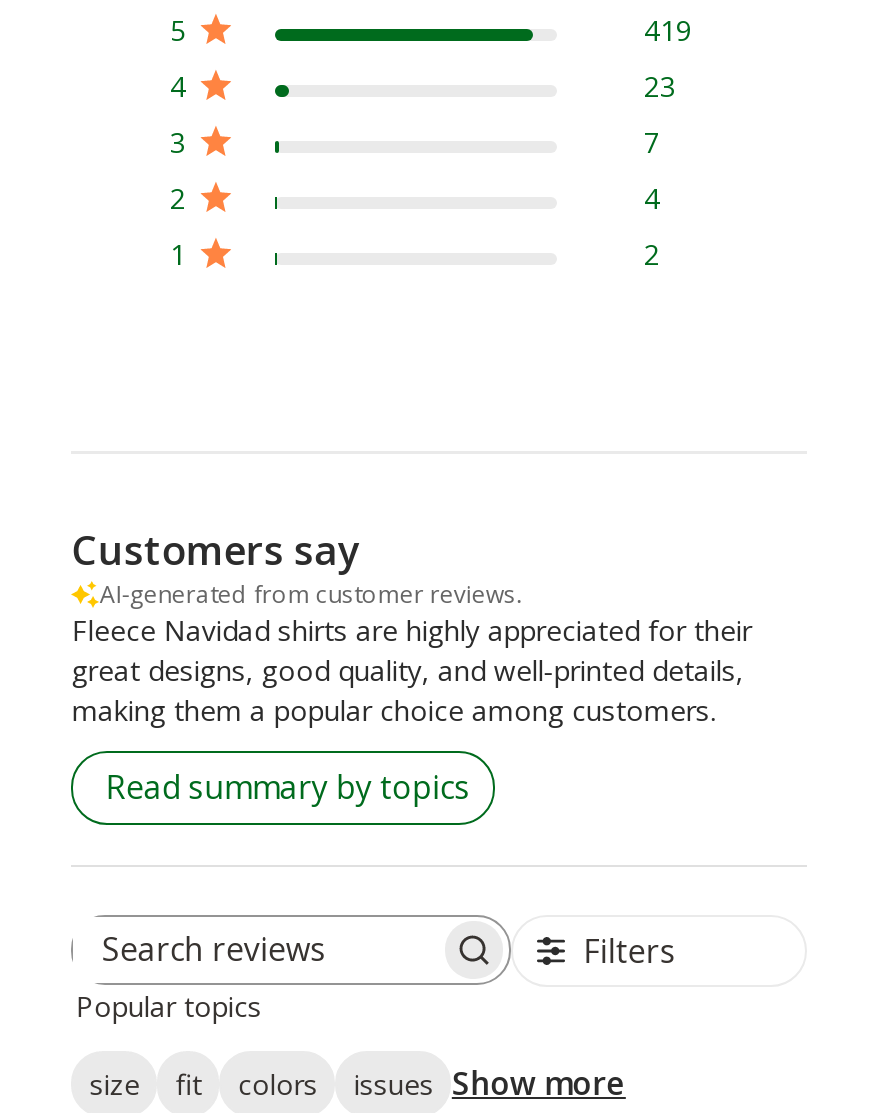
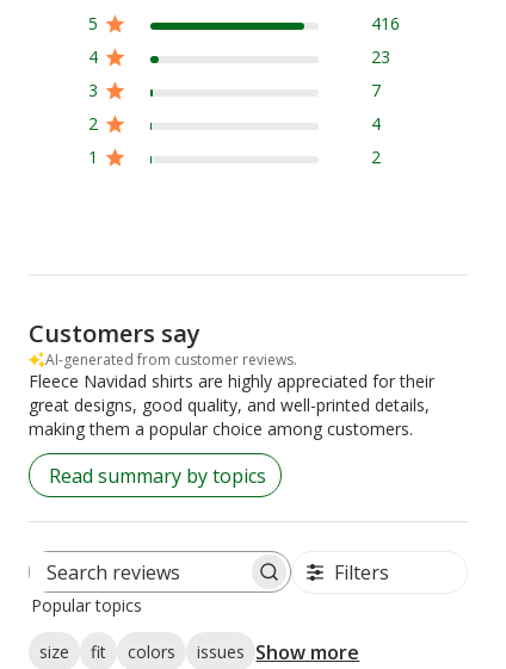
- 419
+ 416
